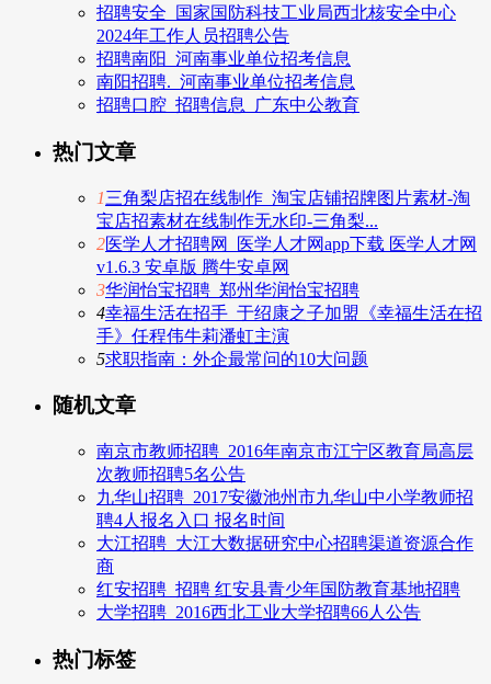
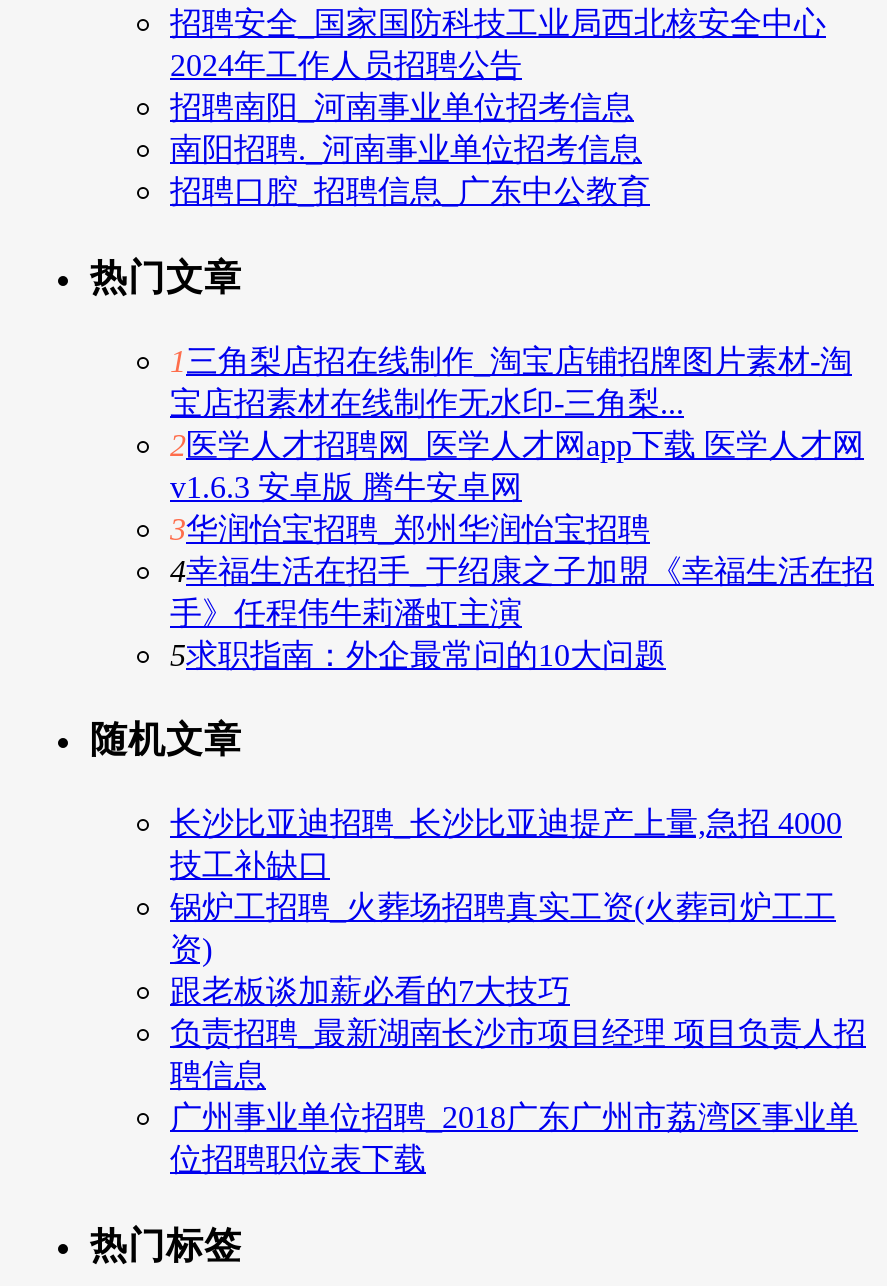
- 南京市教师招聘_2016年南京市江宁区教育局高层
- 次教师招聘5名公告
- 九华山招聘_2017安徽池州市九华山中小学教师招
- 聘4人报名入口 报名时间
- 大江招聘_大江大数据研究中心招聘渠道资源合作
- 商
- 红安招聘_招聘 红安县青少年国防教育基地招聘
- 大学招聘_2016西北工业大学招聘66人公告
+ 长沙比亚迪招聘_长沙比亚迪提产上量,急招 4000
+ 技工补缺口
+ 锅炉工招聘_火葬场招聘真实工资(火葬司炉工工
+ 资)
+ 跟老板谈加薪必看的7大技巧
+ 负责招聘_最新湖南长沙市项目经理 项目负责人招
+ 聘信息
+ 广州事业单位招聘_2018广东广州市荔湾区事业单
+ 位招聘职位表下载
